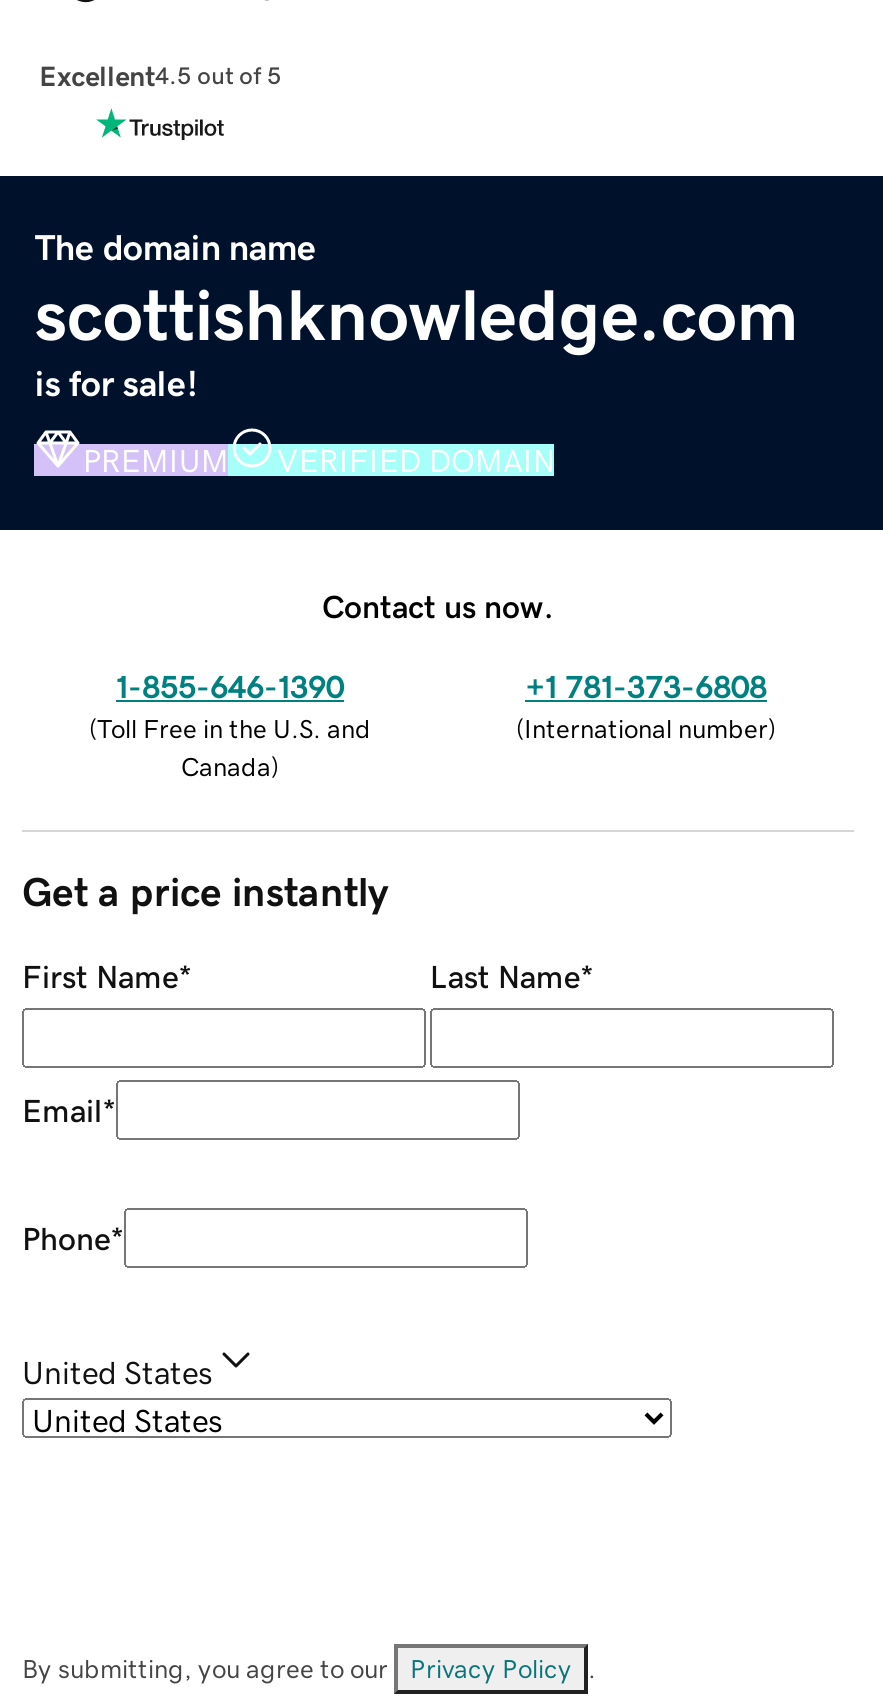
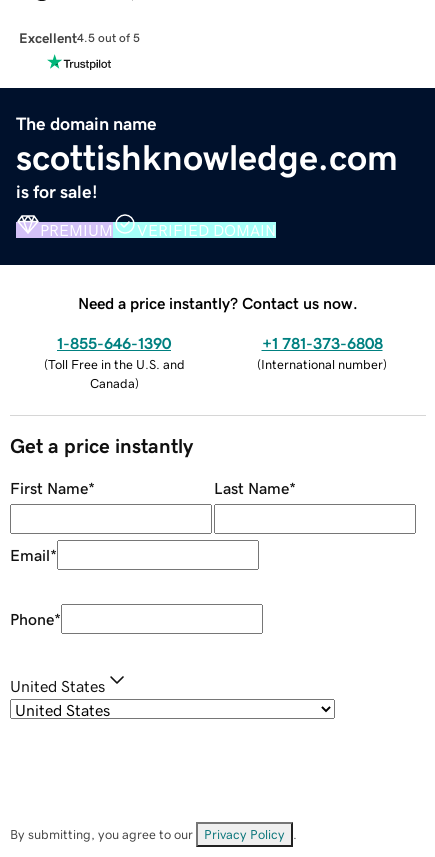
- Contact us now.
+ Need a price instantly? Contact us now.
